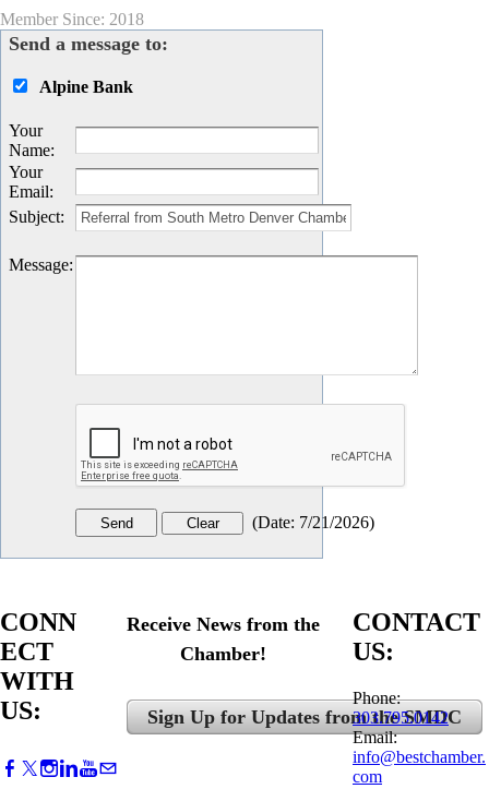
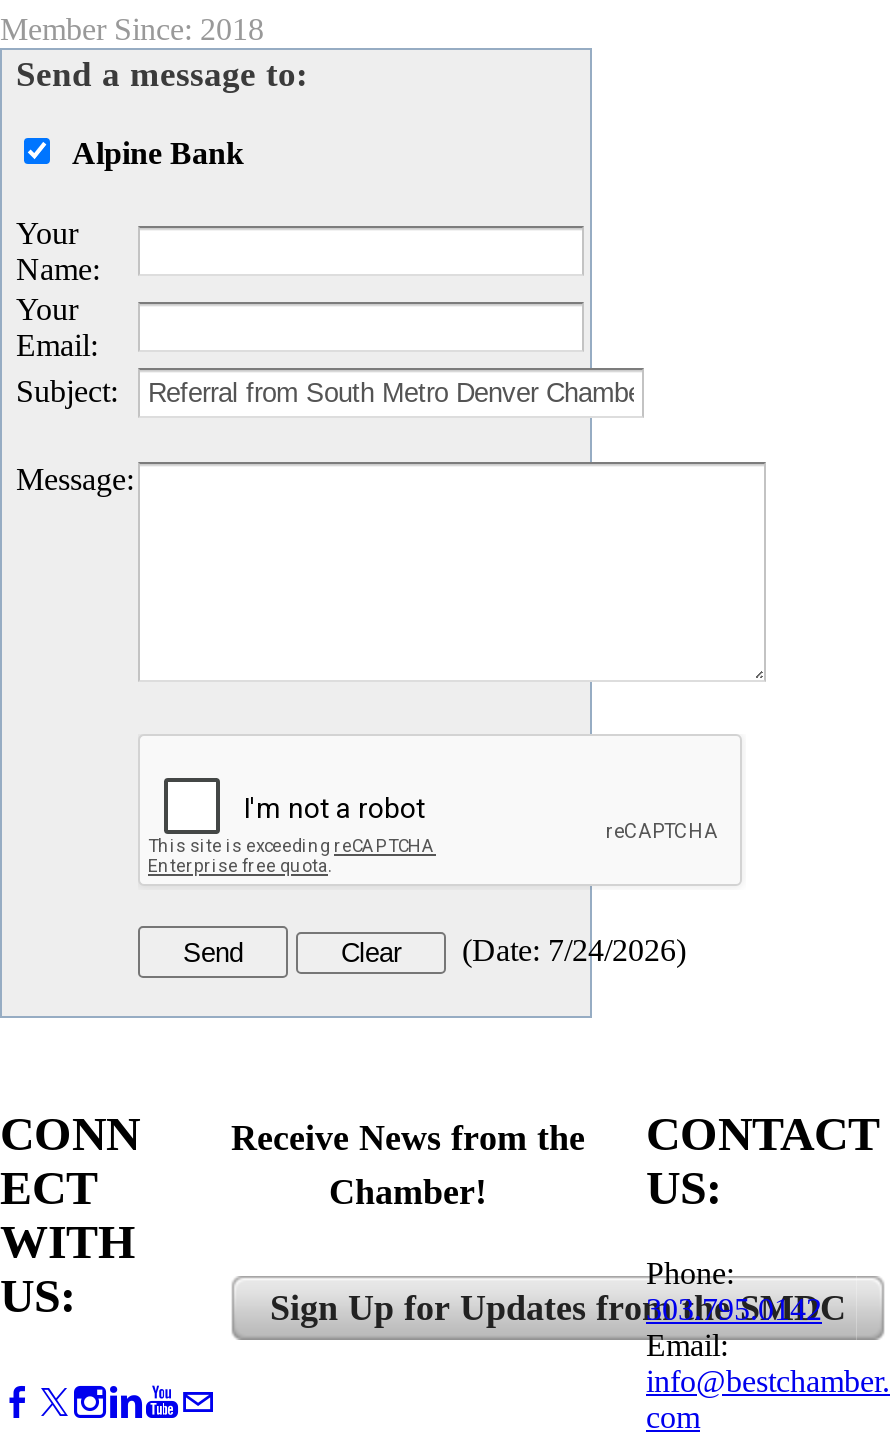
- (Date: 7/21/2026)
+ (Date: 7/24/2026)
